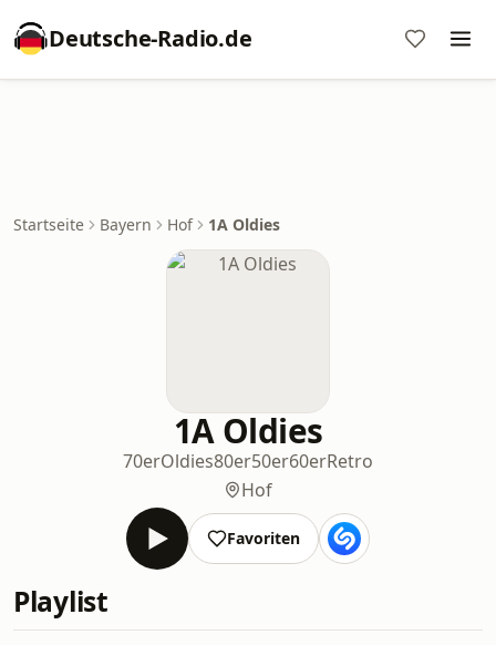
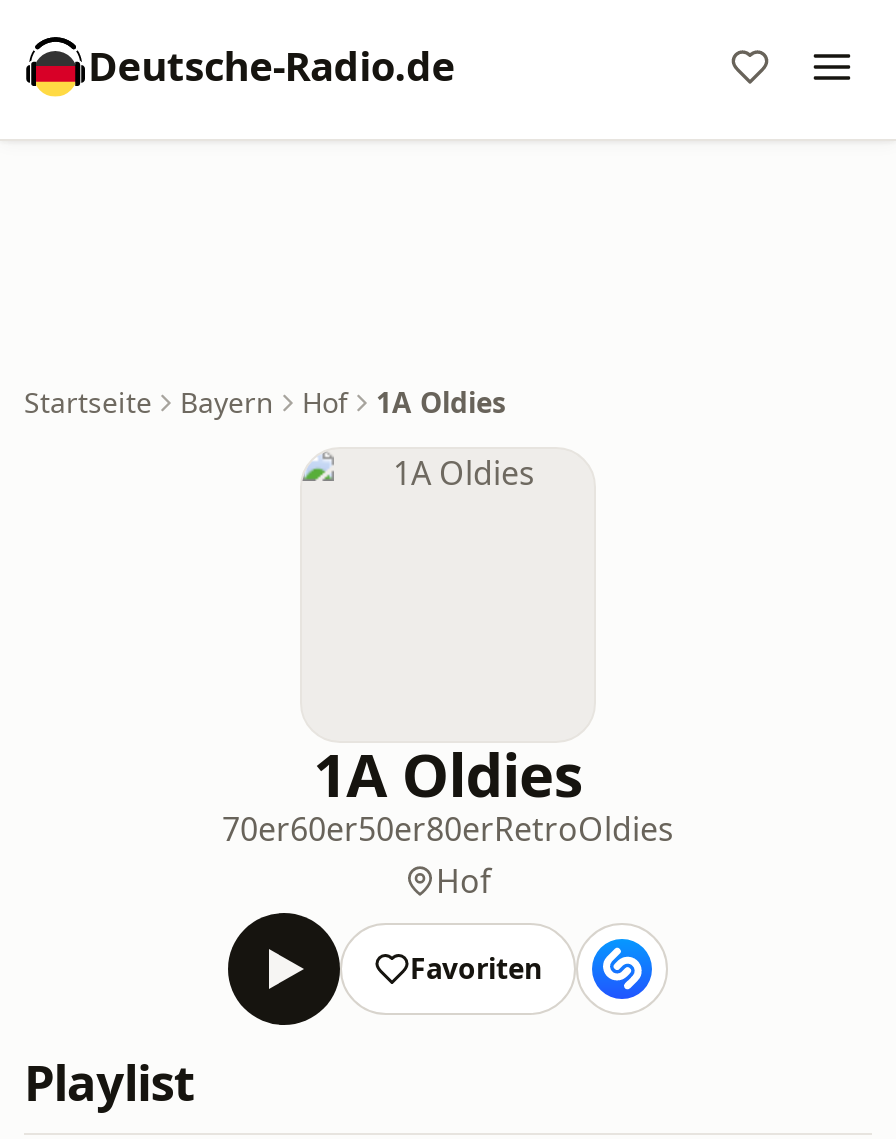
- 70erOldies80er50er60erRetro
+ 70er60er50er80erRetroOldies
